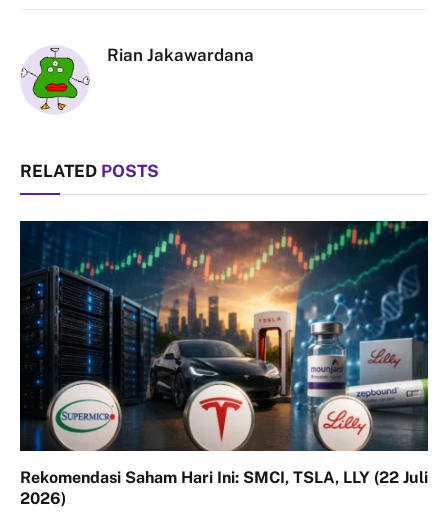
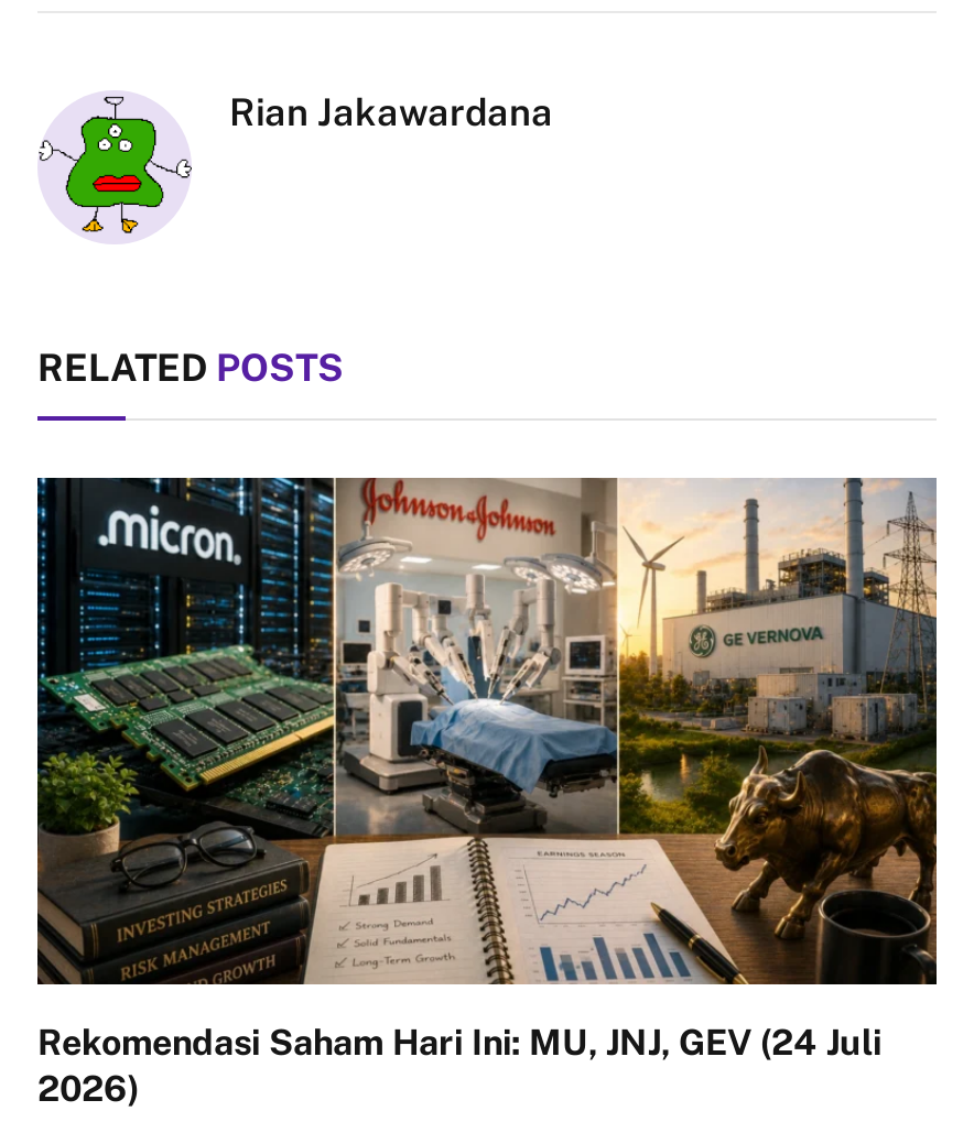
- [image]
- Rekomendasi Saham Hari Ini: SMCI, TSLA, LLY (22 Juli
+ [image]
+ Rekomendasi Saham Hari Ini: MU, JNJ, GEV (24 Juli
